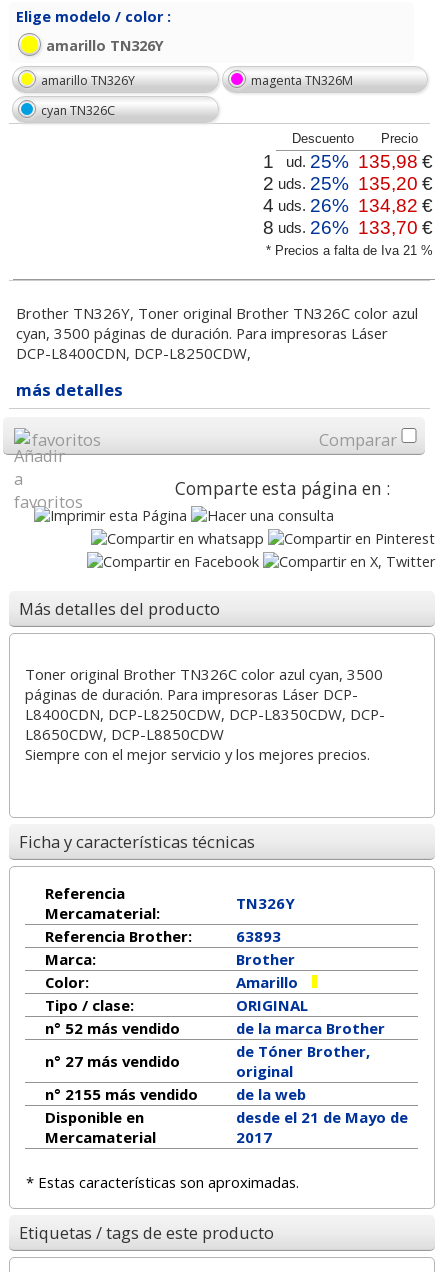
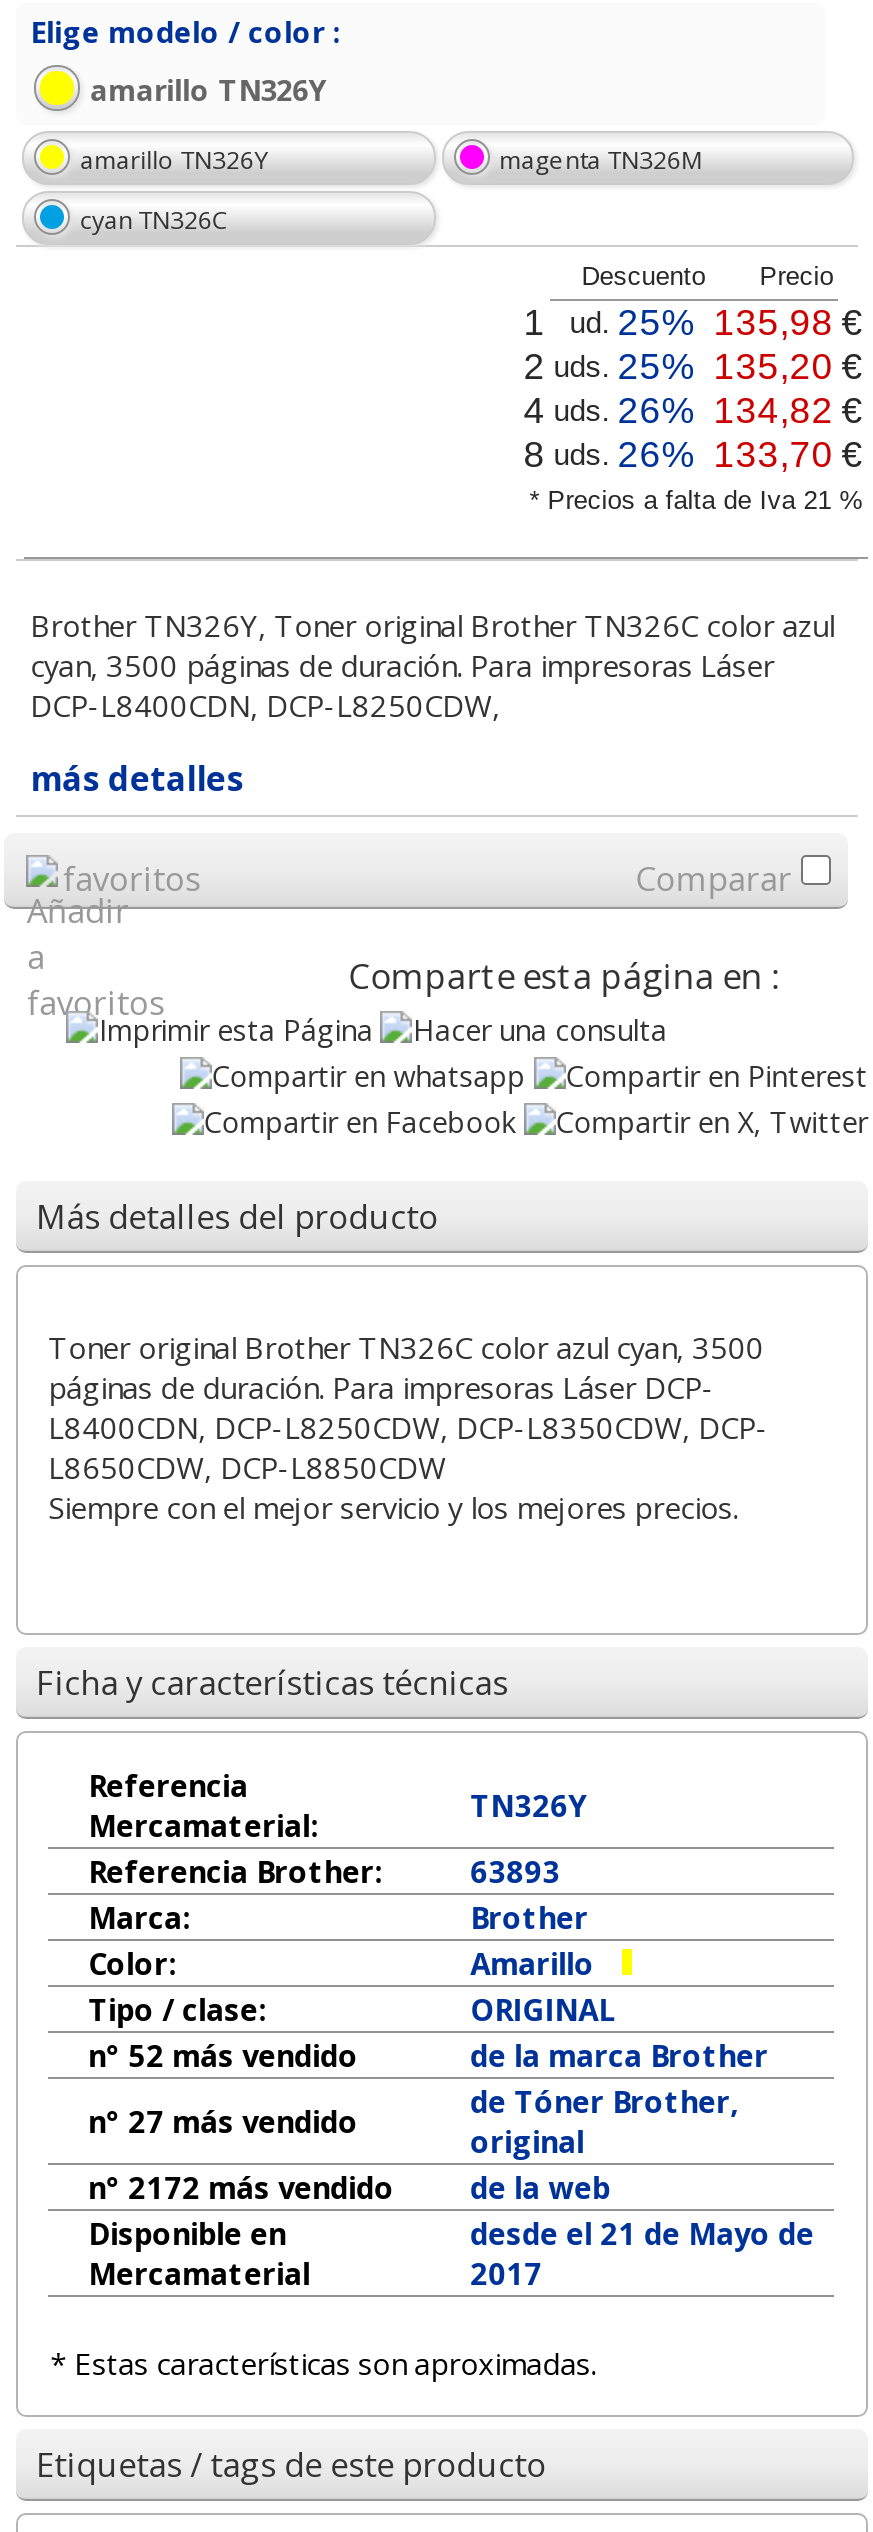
- n° 2155 más vendido de la web
+ n° 2172 más vendido de la web
